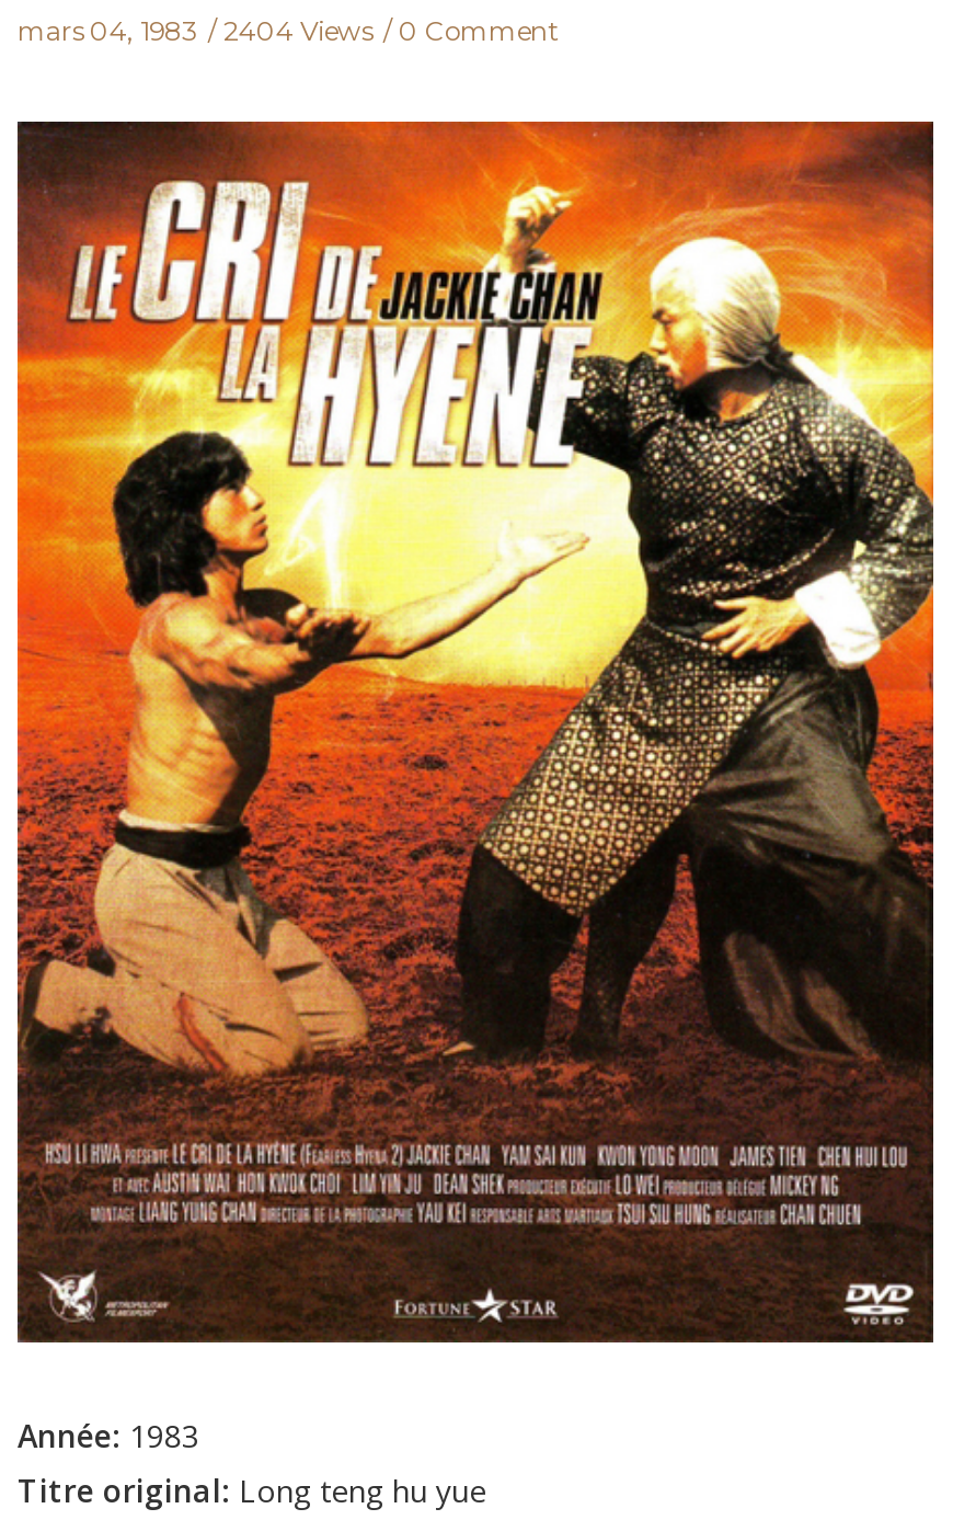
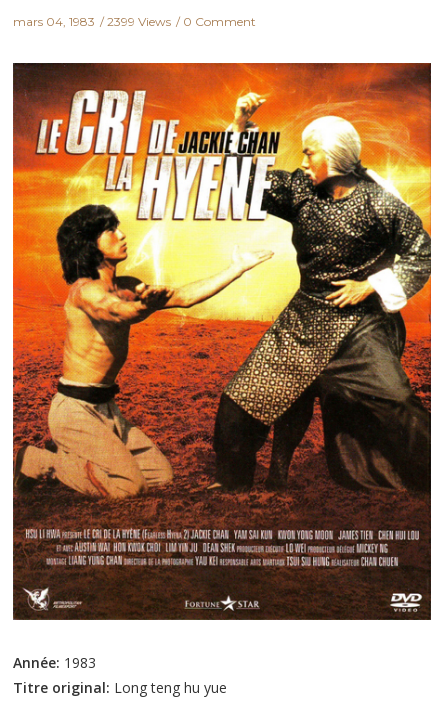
- mars 04, 1983 2404 Views 0 Comment
+ mars 04, 1983 2399 Views 0 Comment
